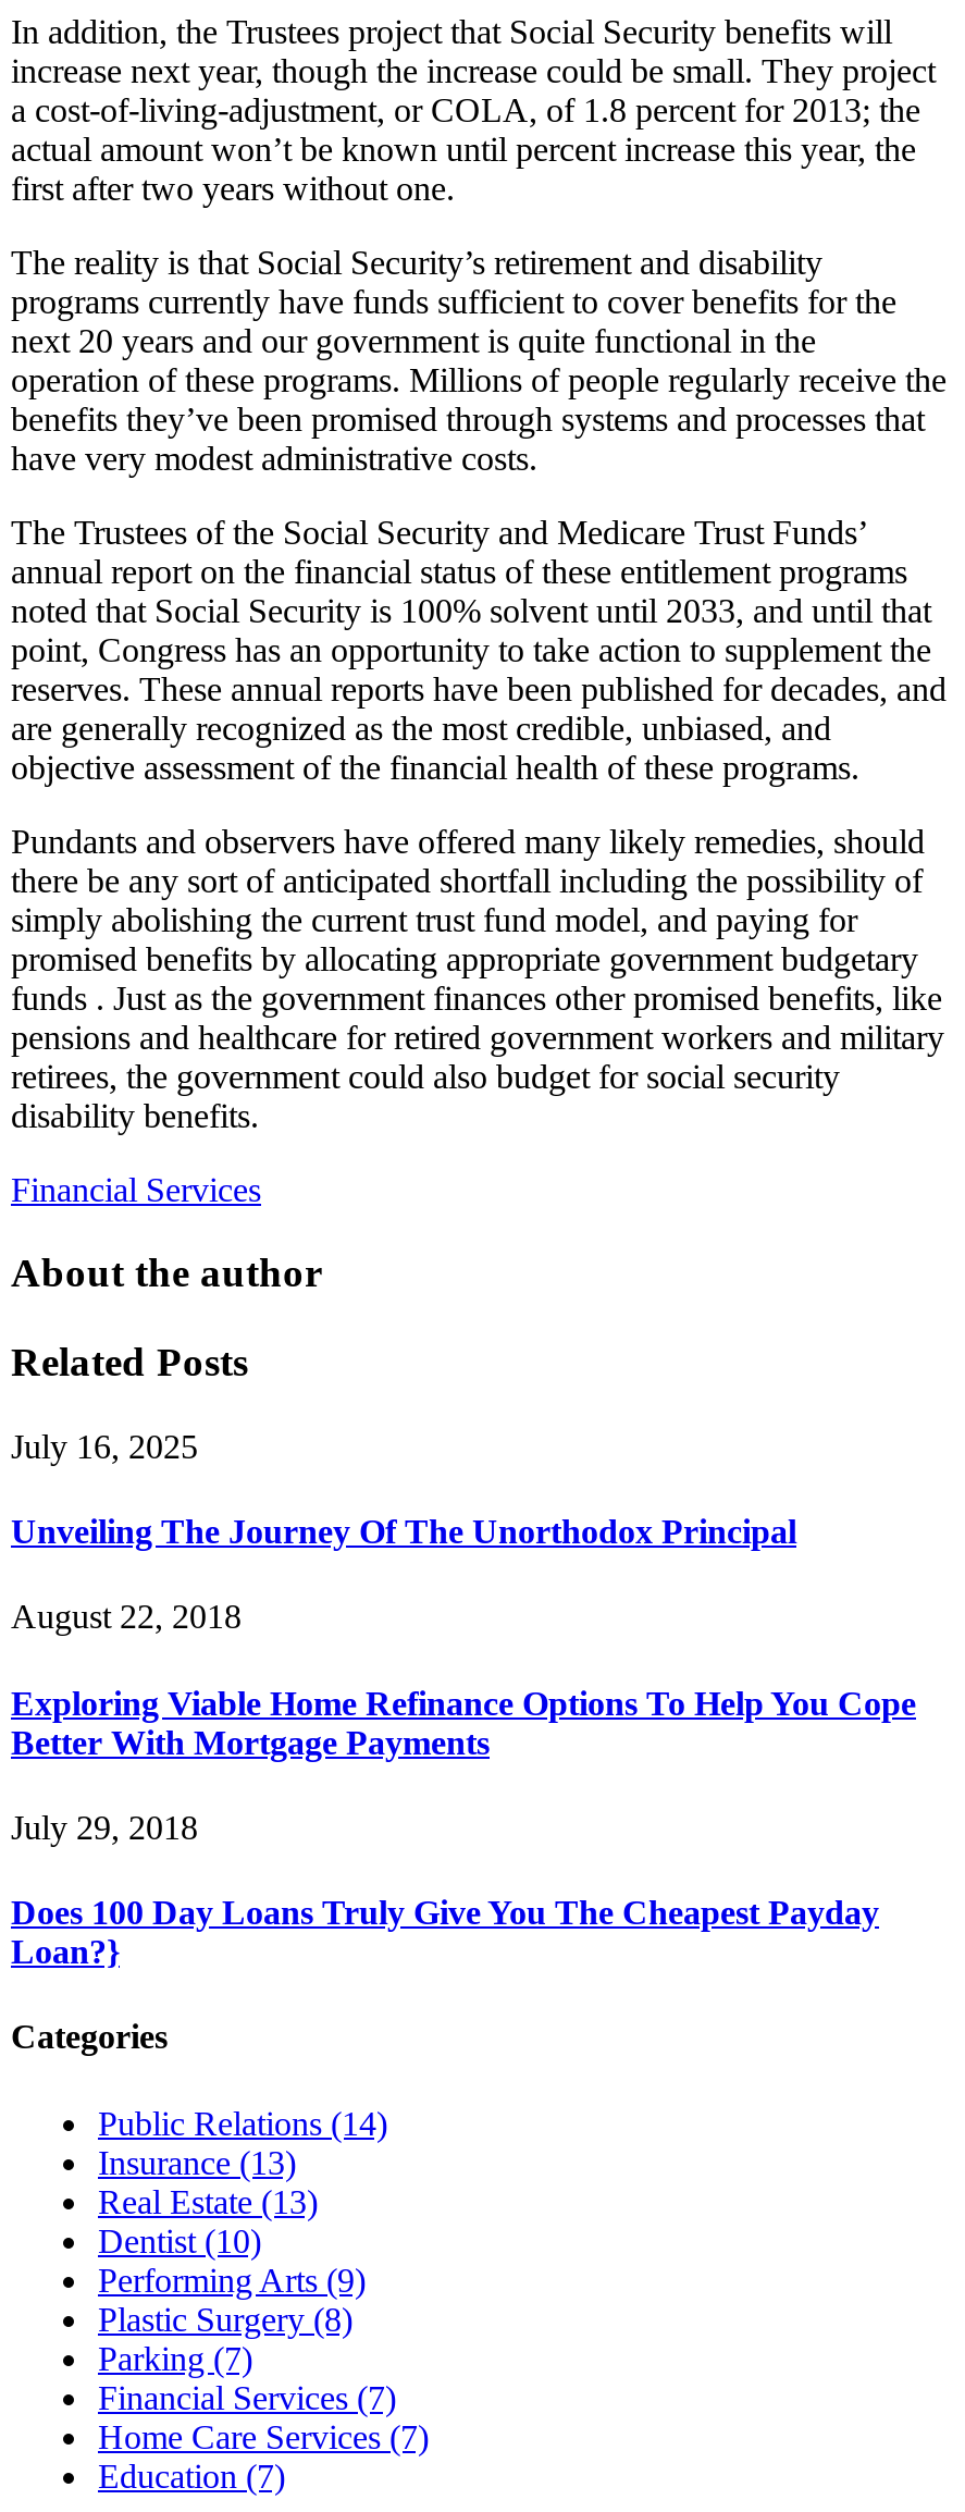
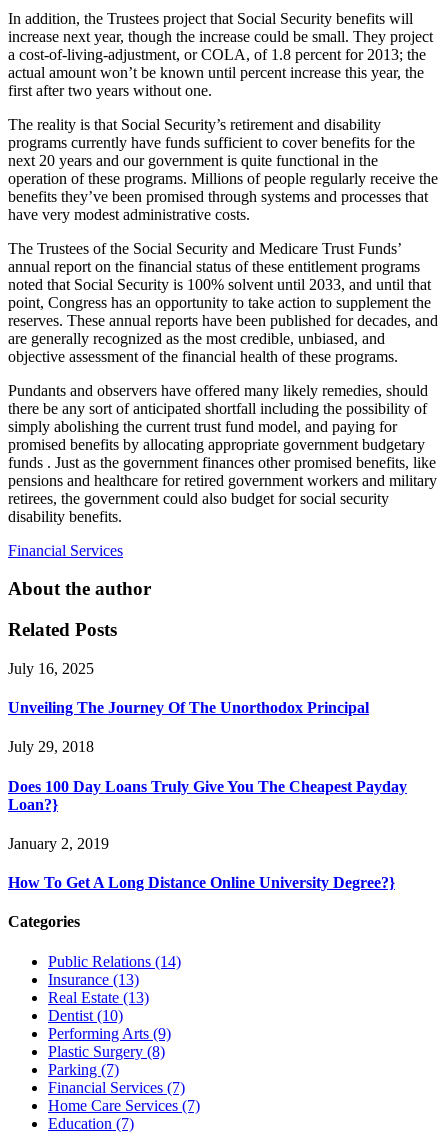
- August 22, 2018
- Exploring Viable Home Refinance Options To Help You Cope
- Better With Mortgage Payments

moved up: July 29, 2018 | Does 100 Day Loans Truly Give You The Cheapest Payday | Loan?}

+ January 2, 2019
+ How To Get A Long Distance Online University Degree?}
